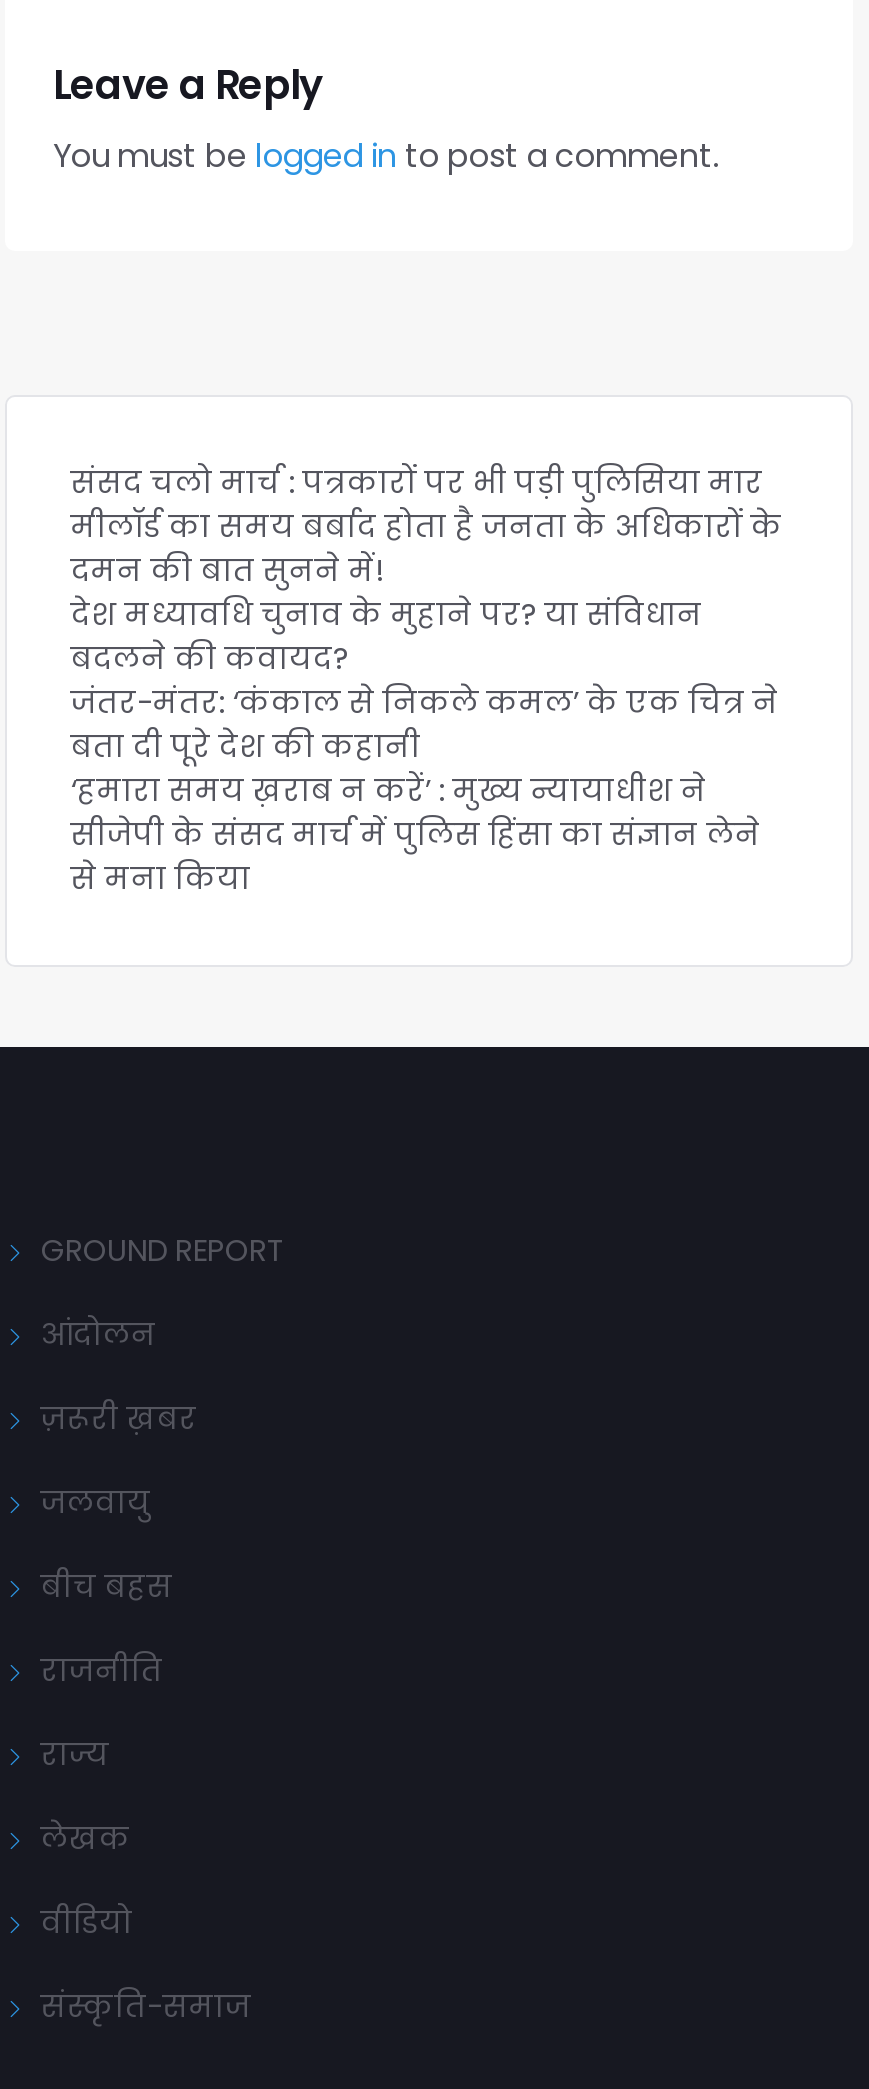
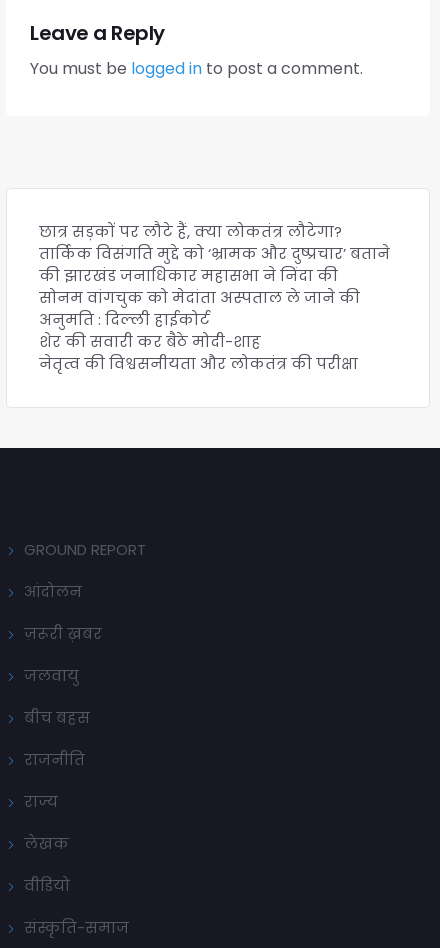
- संसद चलो मार्च : पत्रकारों पर भी पड़ी पुलिसिया मार
- मीलॉर्ड का समय बर्बाद होता है जनता के अधिकारों के
- दमन की बात सुनने में!
- देश मध्यावधि चुनाव के मुहाने पर? या संविधान
- बदलने की कवायद?
- जंतर-मंतर: ‘कंकाल से निकले कमल’ के एक चित्र ने
- बता दी पूरे देश की कहानी
- ‘हमारा समय ख़राब न करें’ : मुख्य न्यायाधीश ने
- सीजेपी के संसद मार्च में पुलिस हिंसा का संज्ञान लेने
- से मना किया
+ छात्र सड़कों पर लौटे हैं, क्या लोकतंत्र लौटेगा?
+ तार्किक विसंगति मुद्दे को ‘भ्रामक और दुष्प्रचार’ बताने
+ की झारखंड जनाधिकार महासभा ने निंदा की
+ सोनम वांगचुक को मेदांता अस्पताल ले जाने की
+ अनुमति : दिल्ली हाईकोर्ट
+ शेर की सवारी कर बैठे मोदी-शाह
+ नेतृत्व की विश्वसनीयता और लोकतंत्र की परीक्षा
